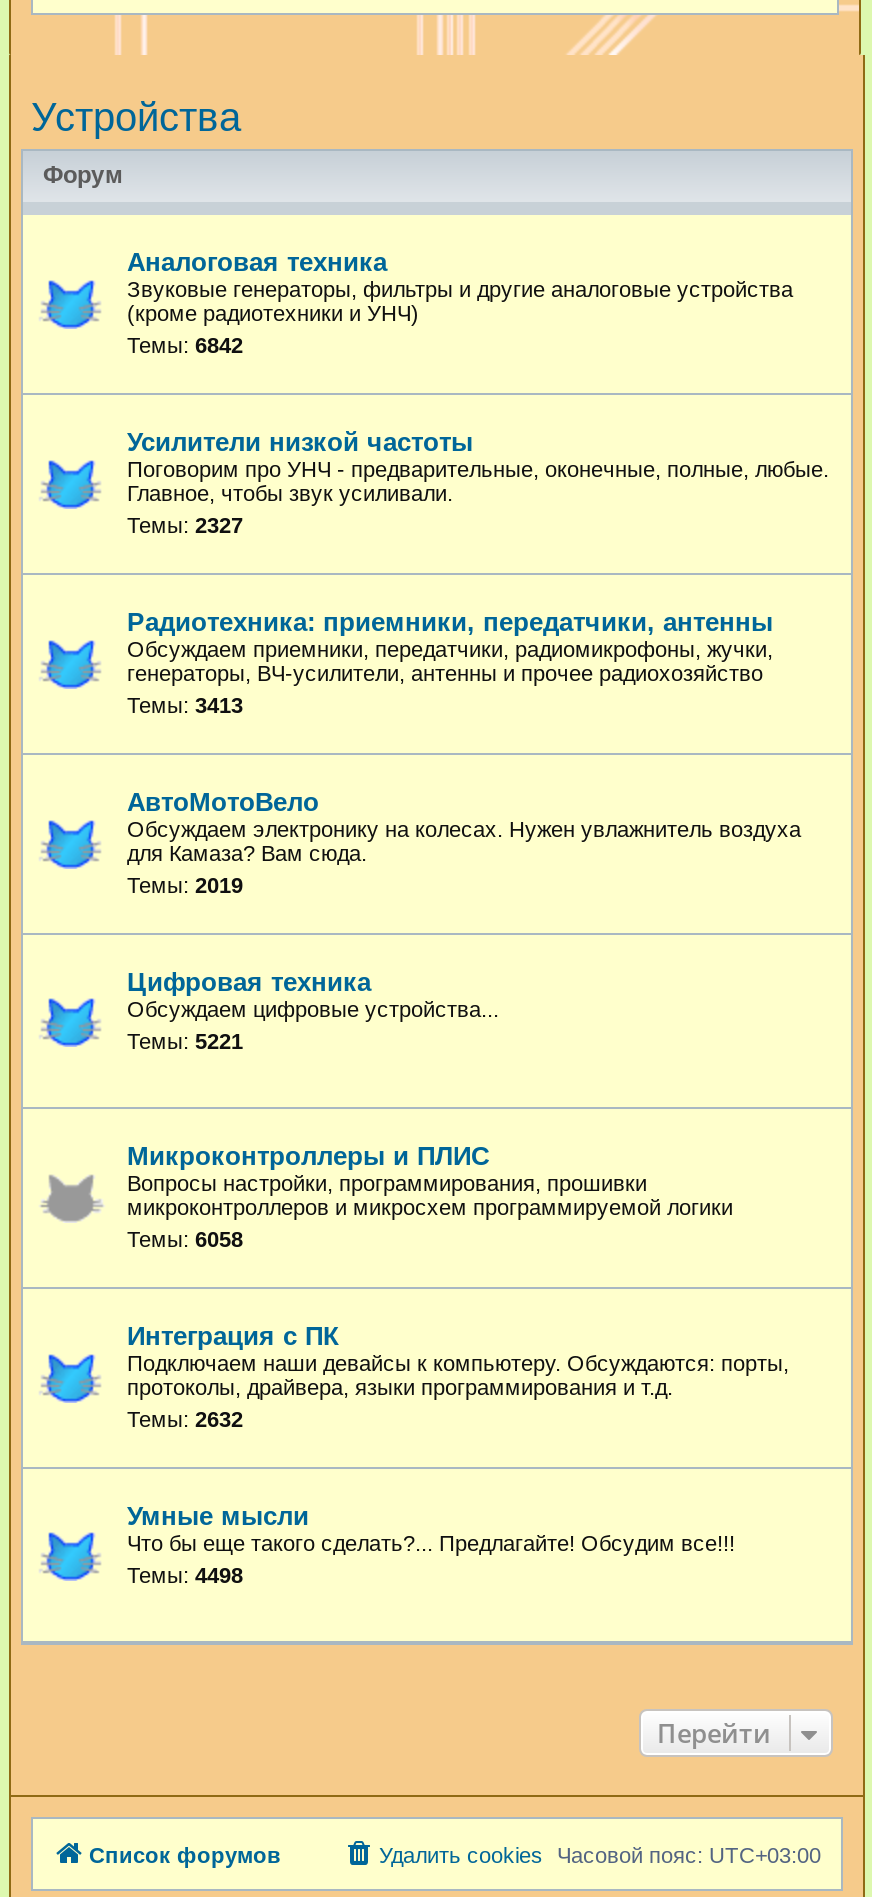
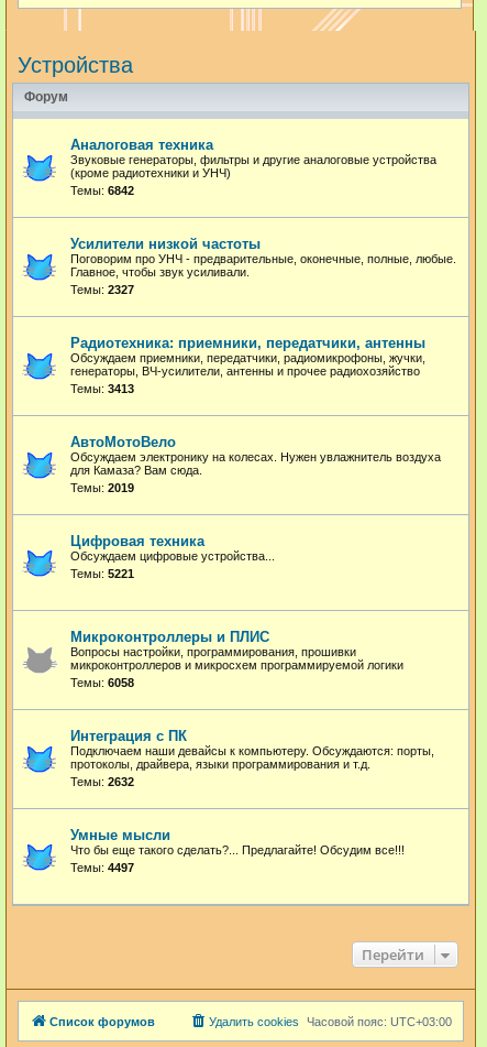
- Темы: 4498
+ Темы: 4497
